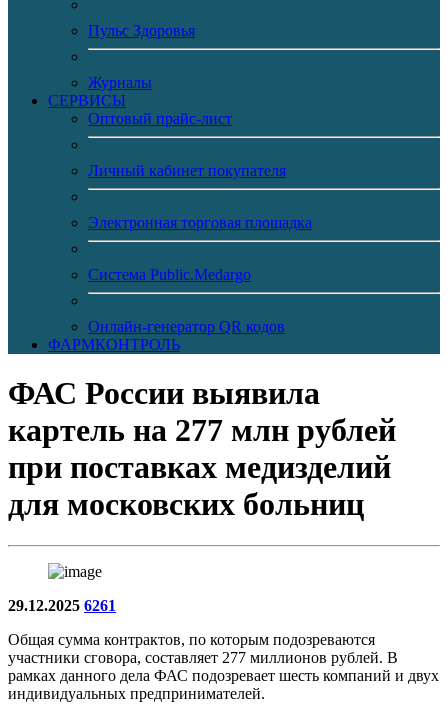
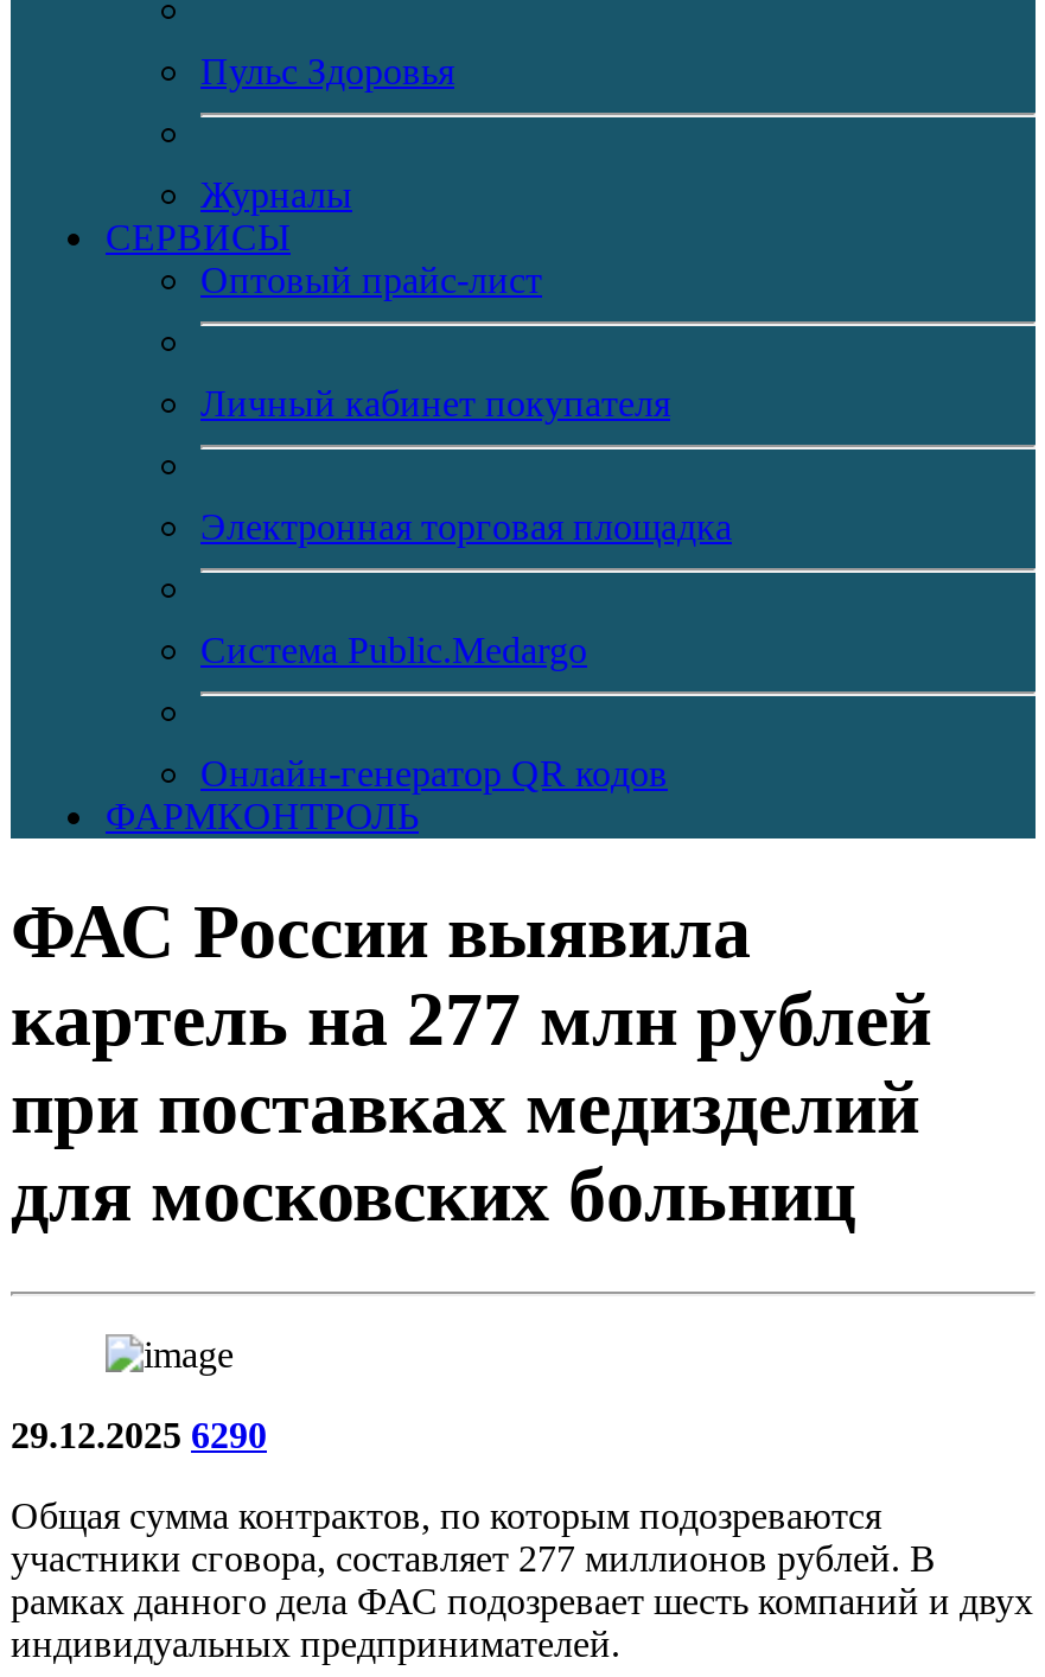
- 29.12.2025 6261
+ 29.12.2025 6290
